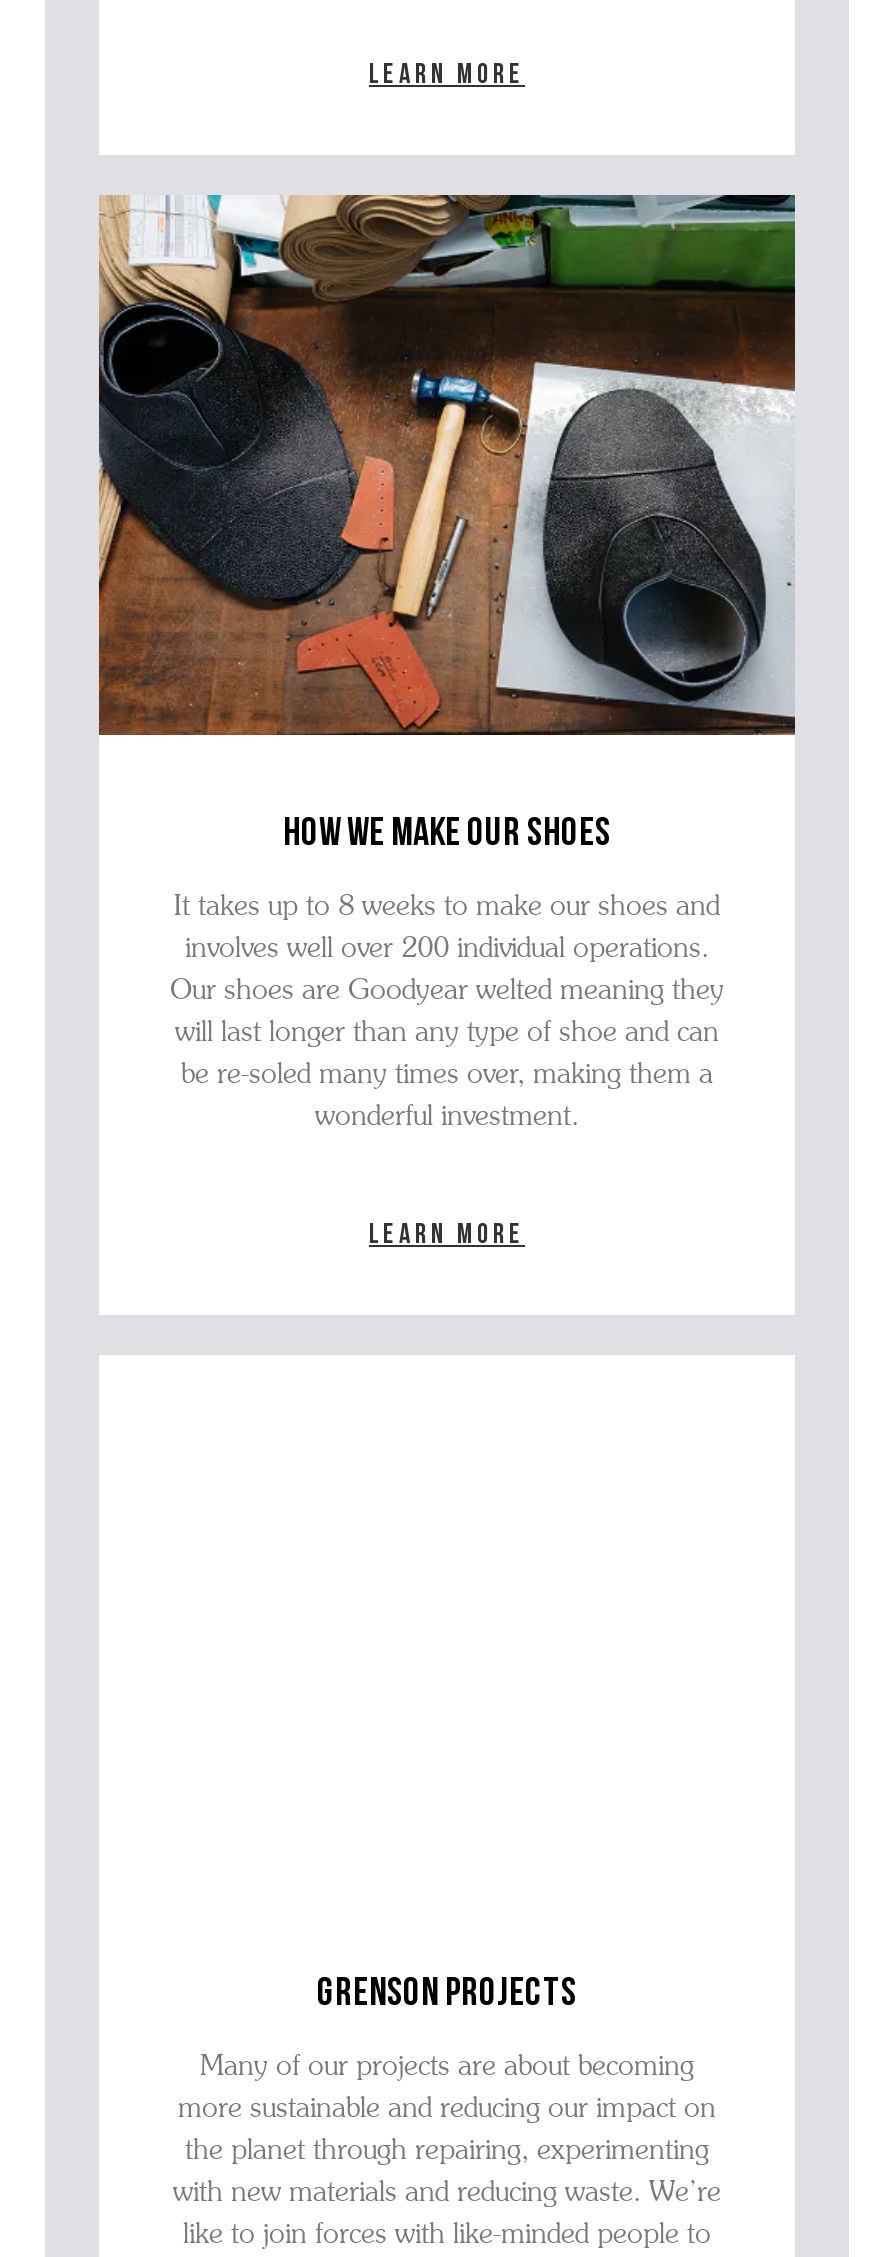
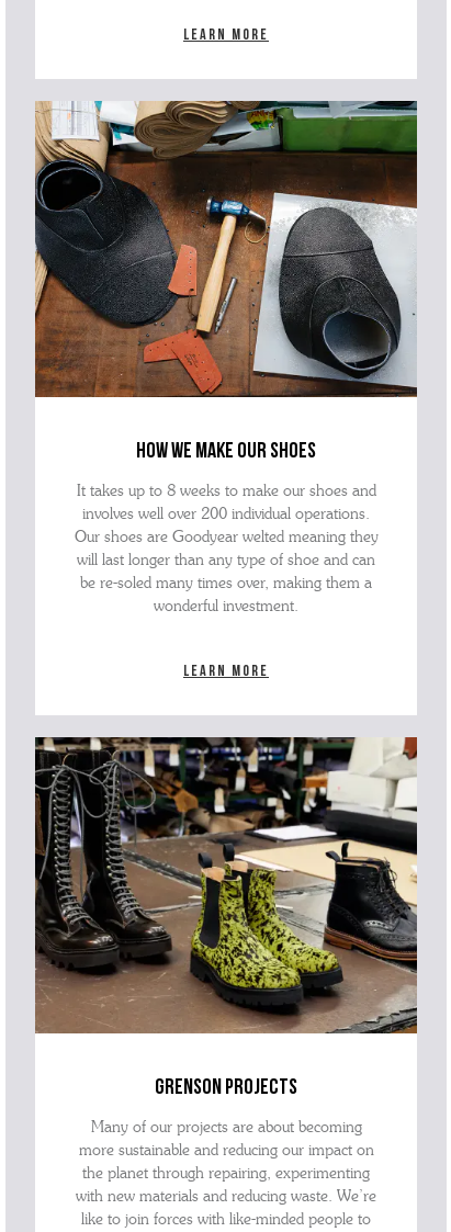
+ [image]
